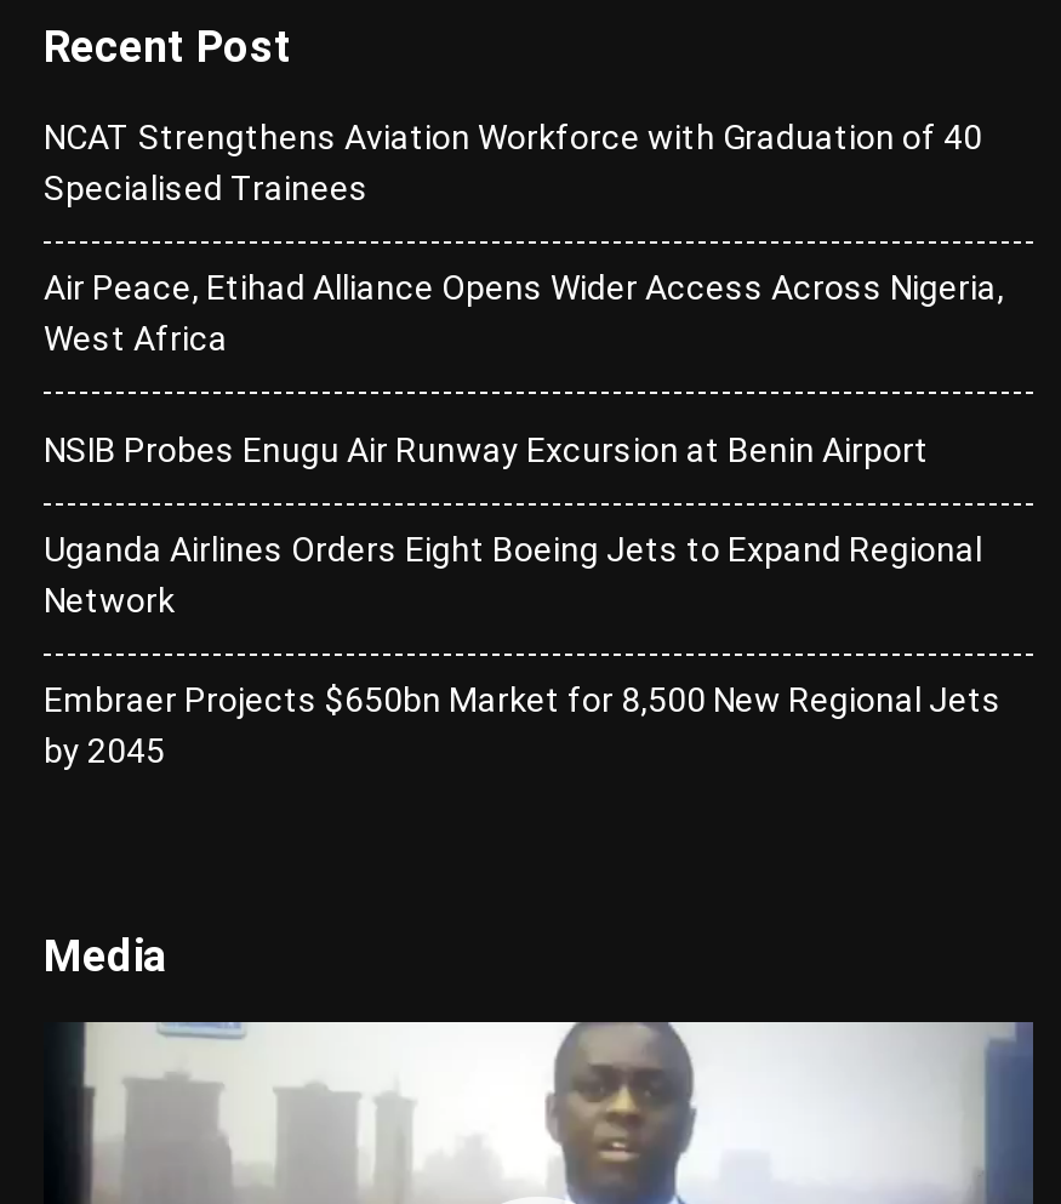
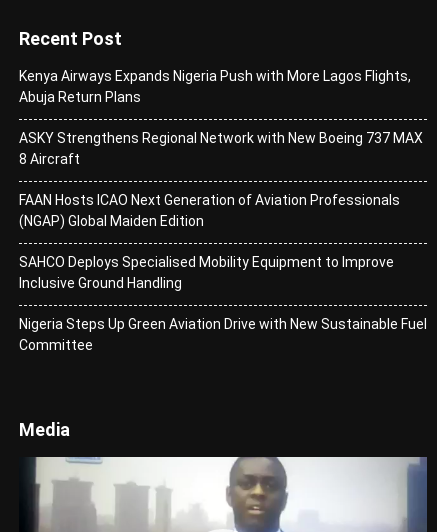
- NCAT Strengthens Aviation Workforce with Graduation of 40
- Specialised Trainees
+ Kenya Airways Expands Nigeria Push with More Lagos Flights,
+ Abuja Return Plans

- Air Peace, Etihad Alliance Opens Wider Access Across Nigeria,
- West Africa
+ ASKY Strengthens Regional Network with New Boeing 737 MAX
+ 8 Aircraft

- NSIB Probes Enugu Air Runway Excursion at Benin Airport
+ FAAN Hosts ICAO Next Generation of Aviation Professionals
+ (NGAP) Global Maiden Edition

- Uganda Airlines Orders Eight Boeing Jets to Expand Regional
- Network
+ SAHCO Deploys Specialised Mobility Equipment to Improve
+ Inclusive Ground Handling

- Embraer Projects $650bn Market for 8,500 New Regional Jets
- by 2045
+ Nigeria Steps Up Green Aviation Drive with New Sustainable Fuel
+ Committee
